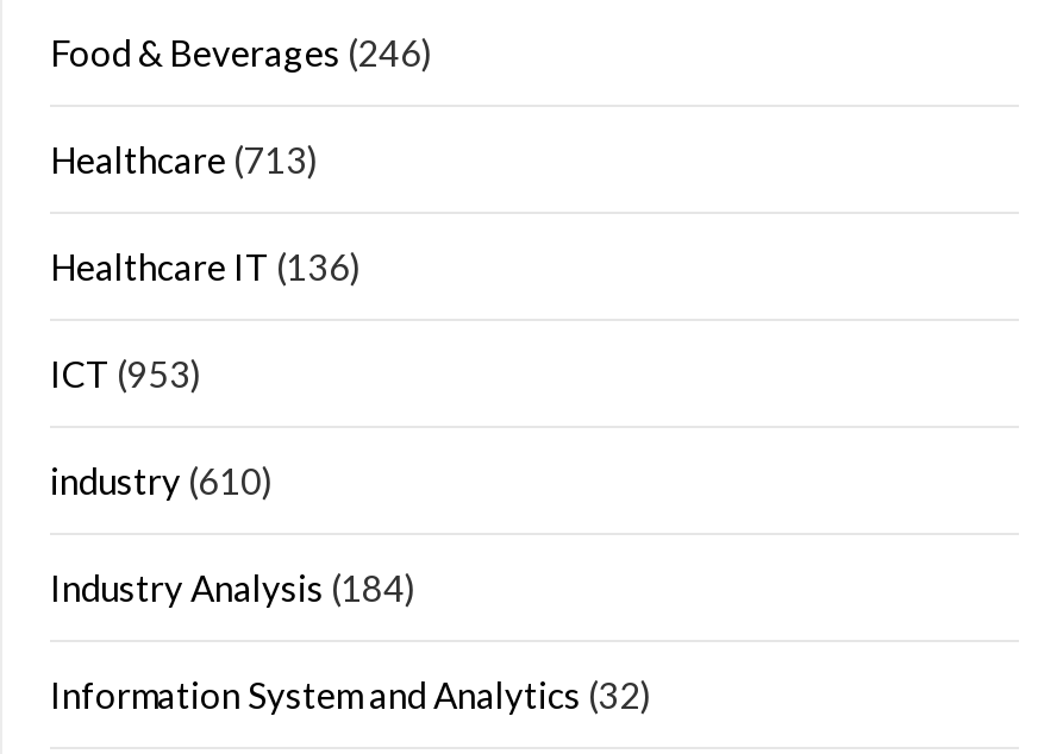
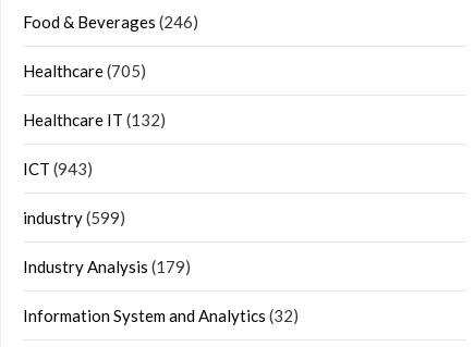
- Healthcare (713)
+ Healthcare (705)

- Healthcare IT (136)
+ Healthcare IT (132)

- ICT (953)
+ ICT (943)

- industry (610)
+ industry (599)

- Industry Analysis (184)
+ Industry Analysis (179)
